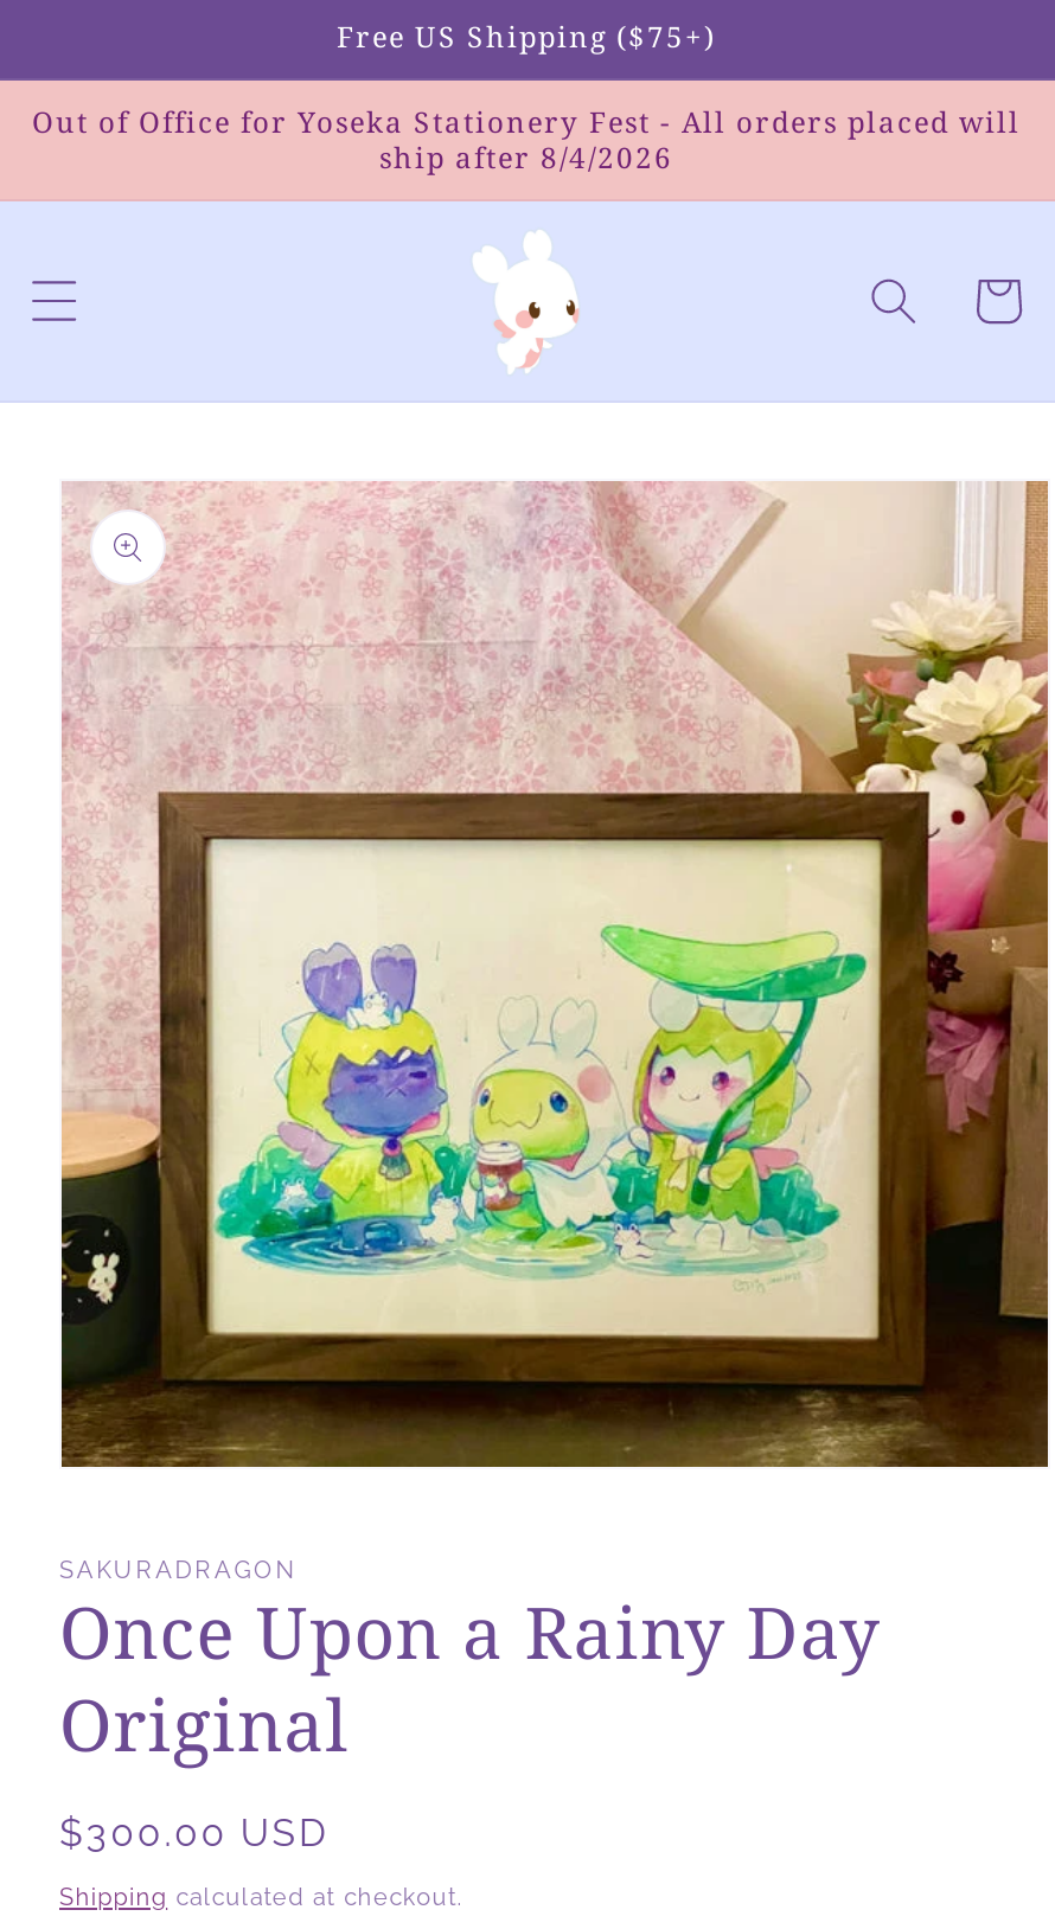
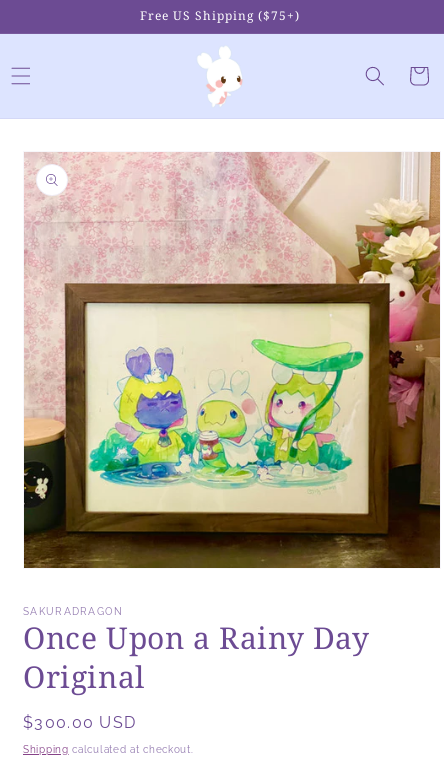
- Out of Office for Yoseka Stationery Fest - All orders placed will
- ship after 8/4/2026
